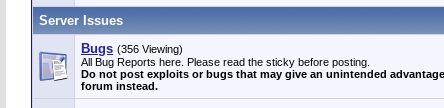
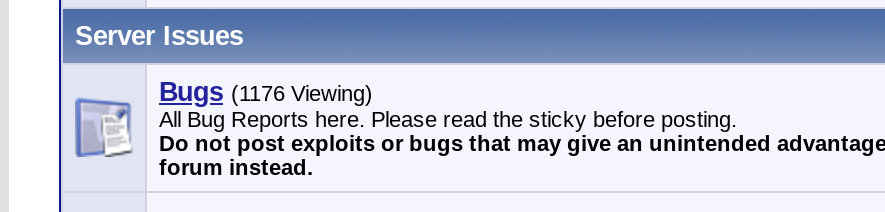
- Bugs (356 Viewing)
+ Bugs (1176 Viewing)
